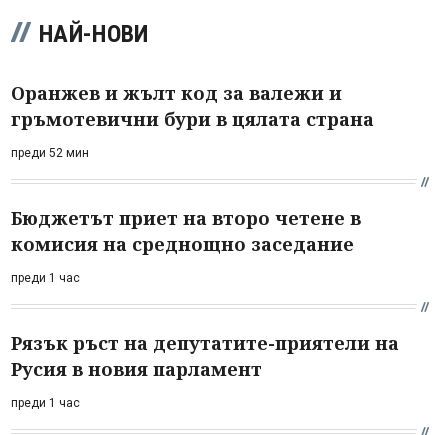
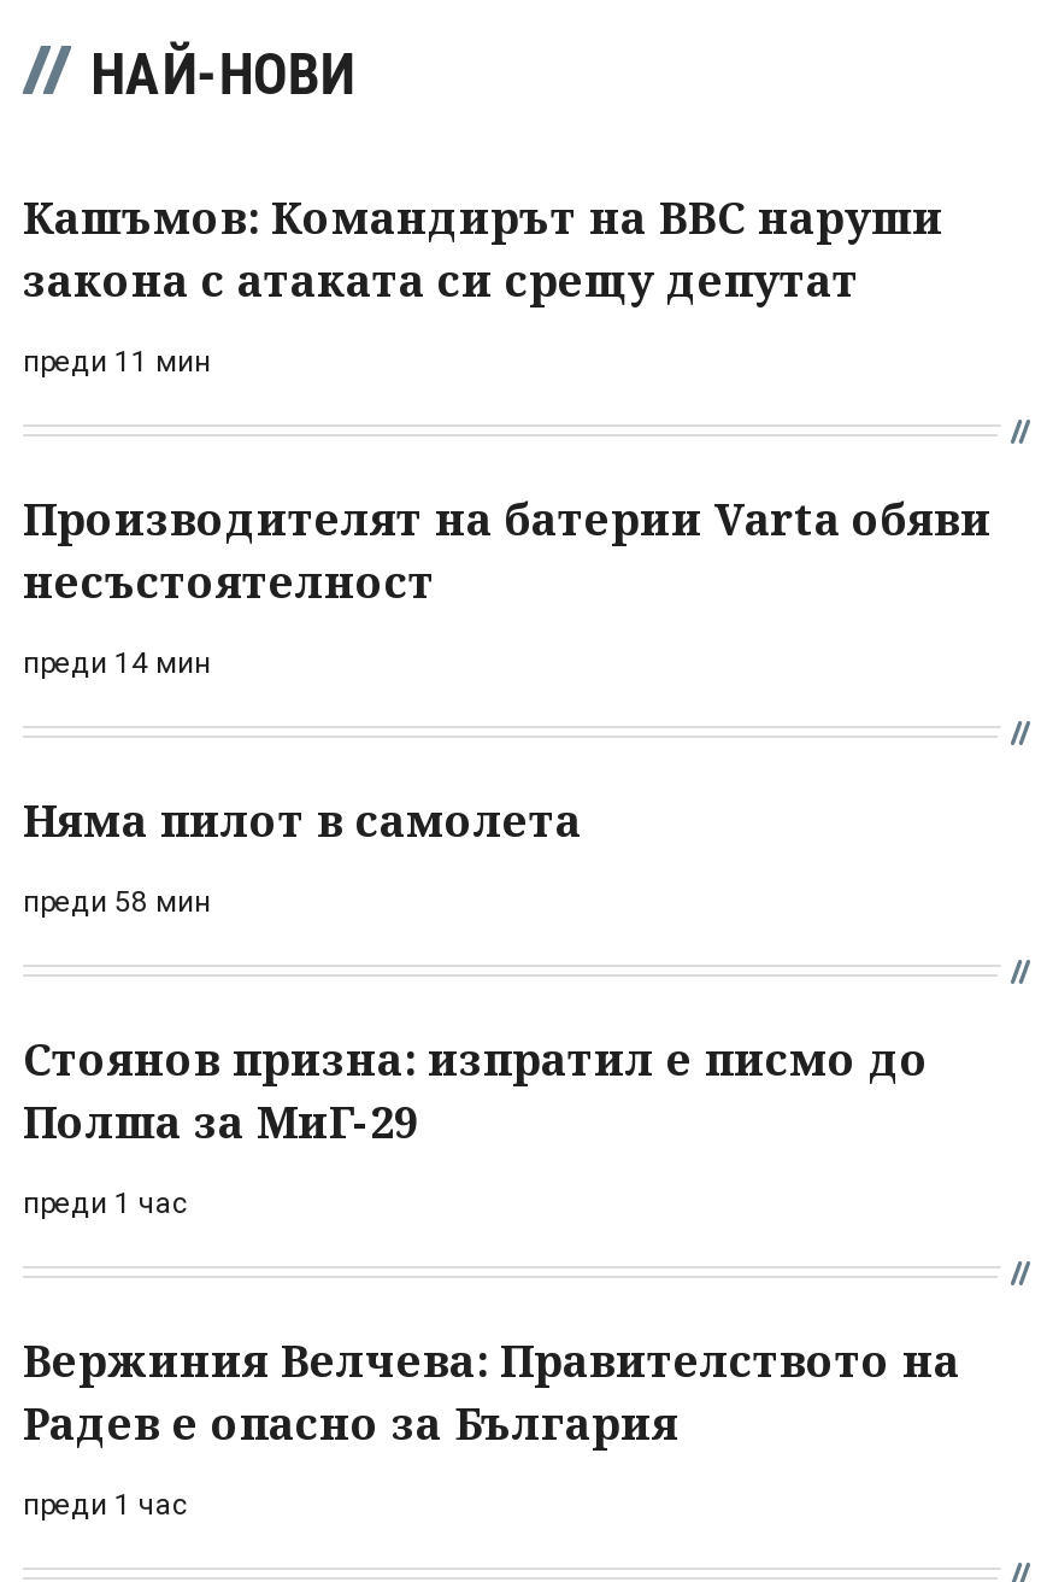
- Оранжев и жълт код за валежи и
- гръмотевични бури в цялата страна
- преди 52 мин
- Бюджетът приет на второ четене в
- комисия на среднощно заседание
+ Кашъмов: Командирът на ВВС наруши
+ закона с атаката си срещу депутат
+ преди 11 мин
+ Производителят на батерии Varta обяви
+ несъстоятелност
+ преди 14 мин
+ Няма пилот в самолета
+ преди 58 мин
+ Стоянов призна: изпратил е писмо до
+ Полша за МиГ-29

- Рязък ръст на депутатите-приятели на
- Русия в новия парламент
+ Вержиния Велчева: Правителството на
+ Радев е опасно за България
